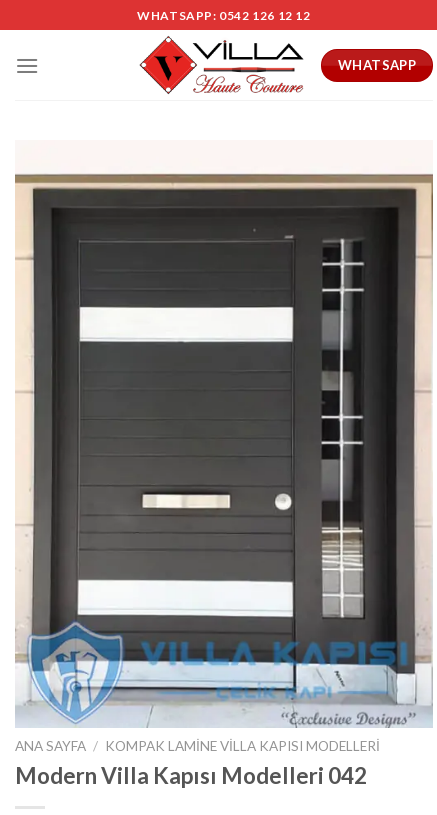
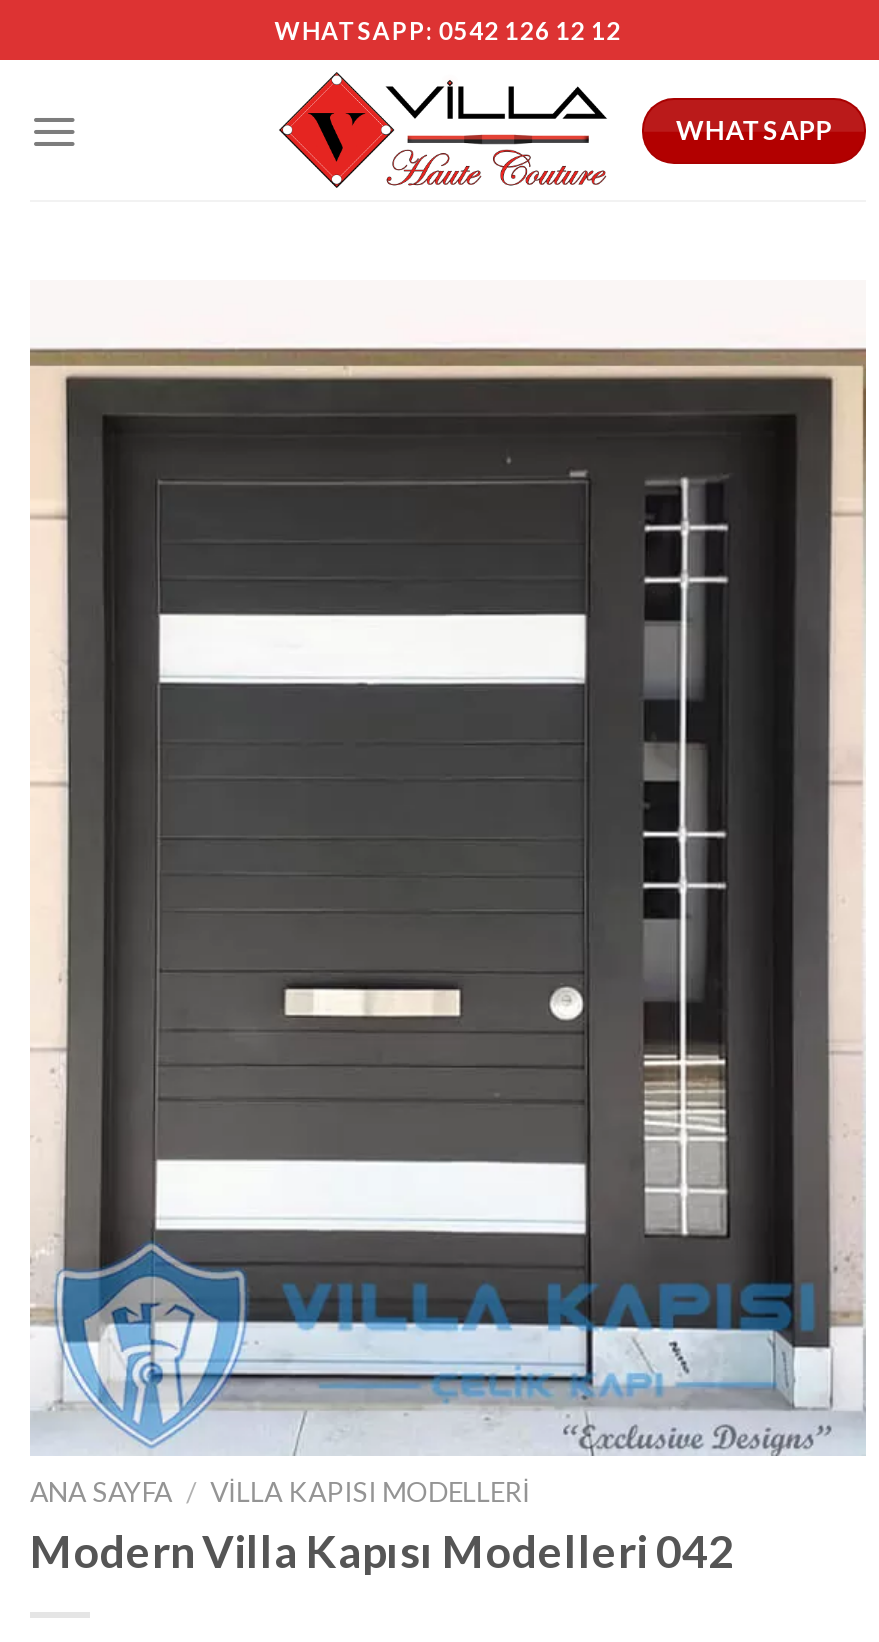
- ANA SAYFA / KOMPAK LAMINE VILLA KAPISI MODELLERI
+ ANA SAYFA / VILLA KAPISI MODELLERI
